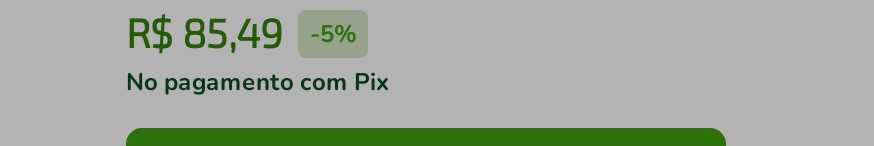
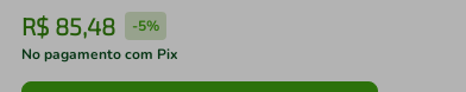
- R$ 85,49 -5%
+ R$ 85,48 -5%
